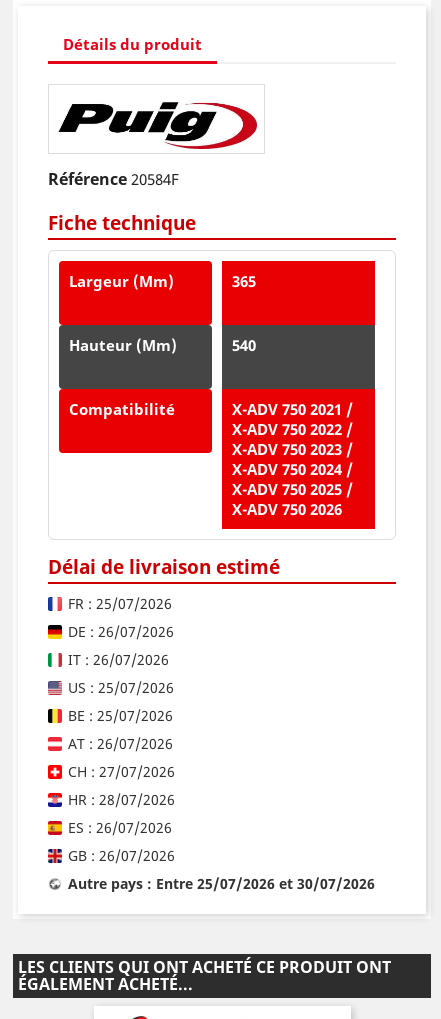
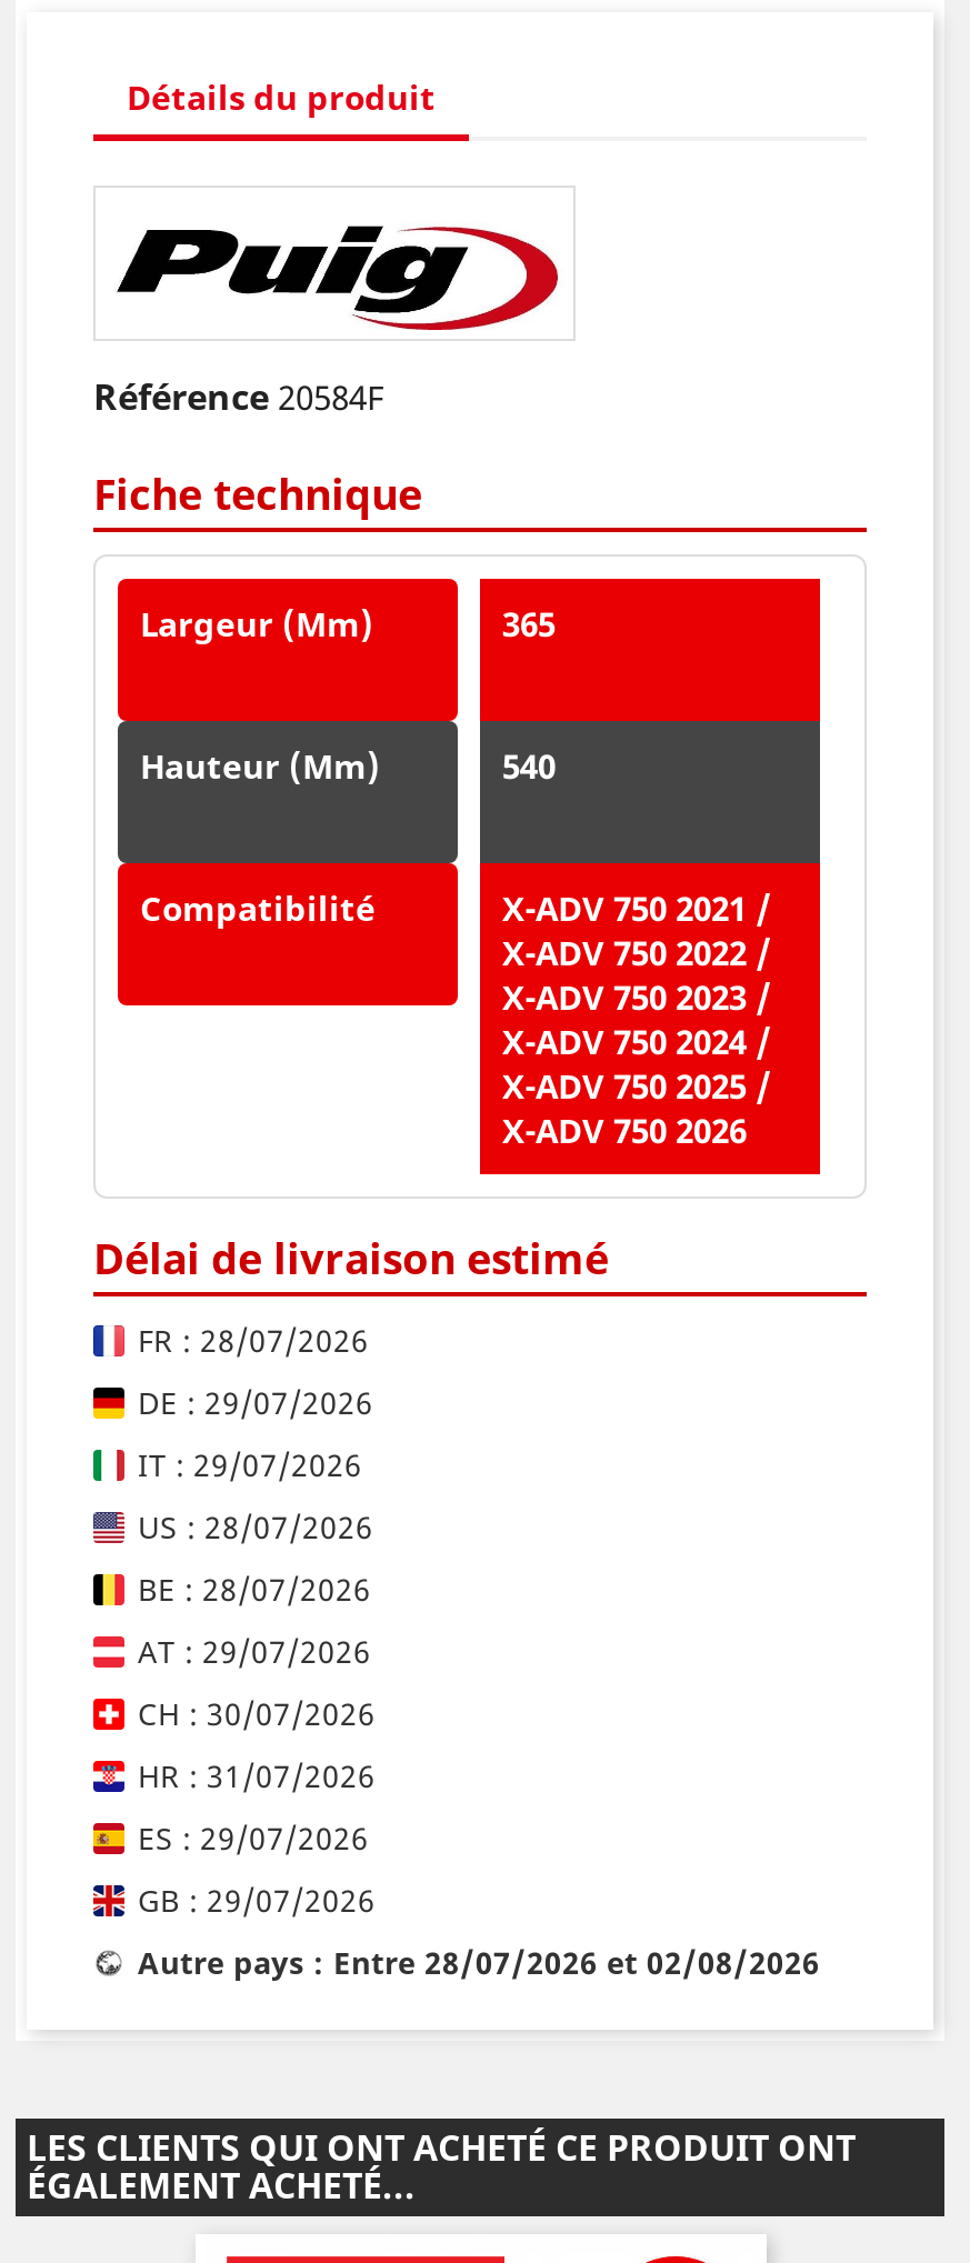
- FR : 25/07/2026
+ FR : 28/07/2026

- DE : 26/07/2026
+ DE : 29/07/2026

- IT : 26/07/2026
+ IT : 29/07/2026

- US : 25/07/2026
+ US : 28/07/2026

- BE : 25/07/2026
+ BE : 28/07/2026

- AT : 26/07/2026
+ AT : 29/07/2026

- CH : 27/07/2026
+ CH : 30/07/2026

- HR : 28/07/2026
+ HR : 31/07/2026

- ES : 26/07/2026
+ ES : 29/07/2026

- GB : 26/07/2026
+ GB : 29/07/2026

- Autre pays : Entre 25/07/2026 et 30/07/2026
+ Autre pays : Entre 28/07/2026 et 02/08/2026
